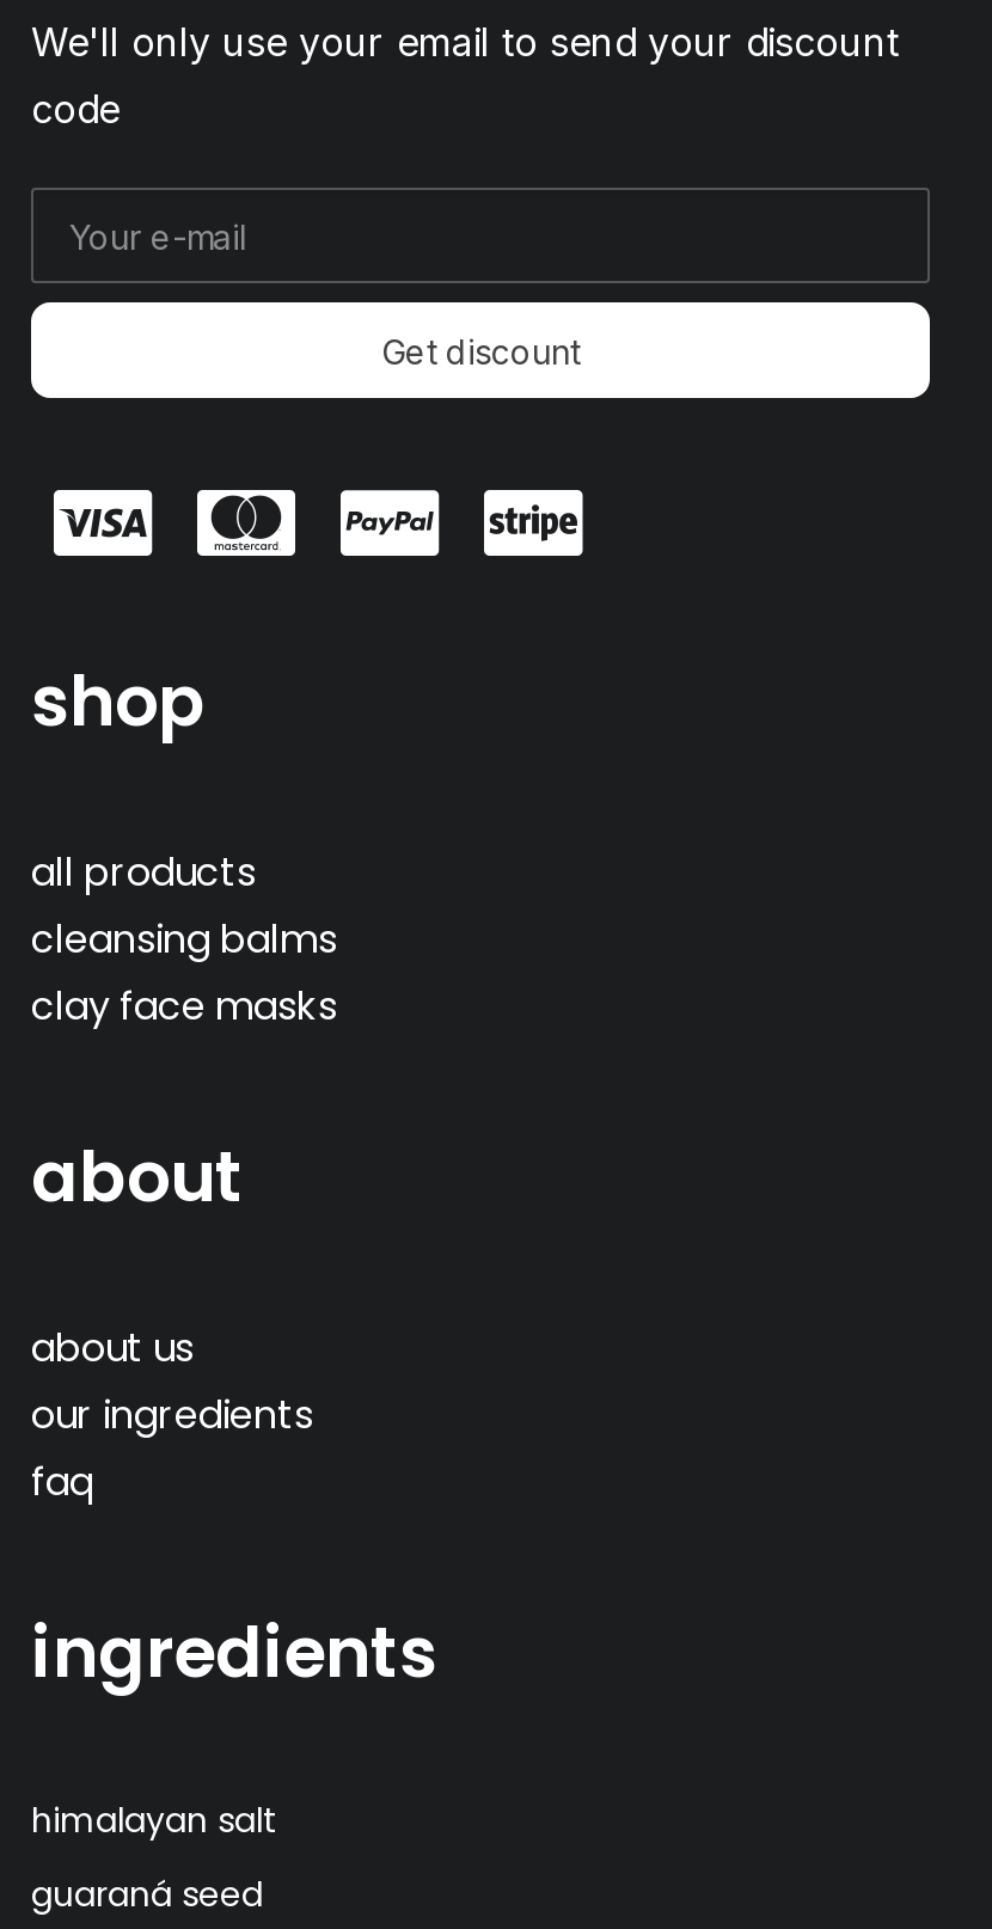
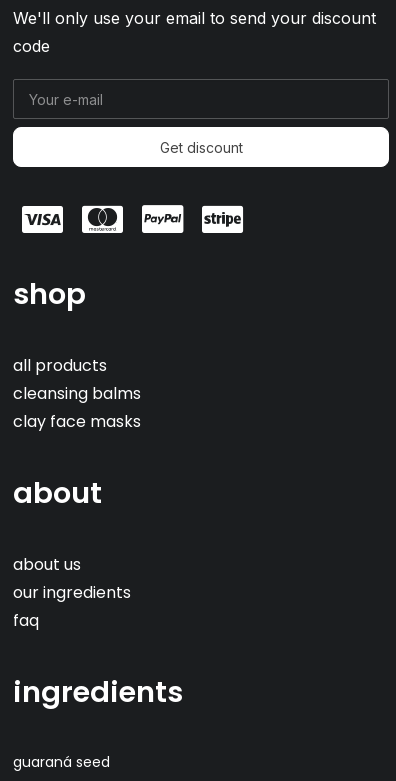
- himalayan salt
